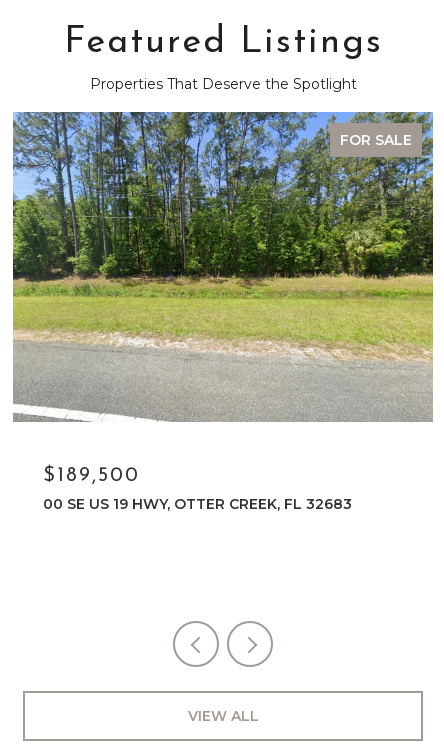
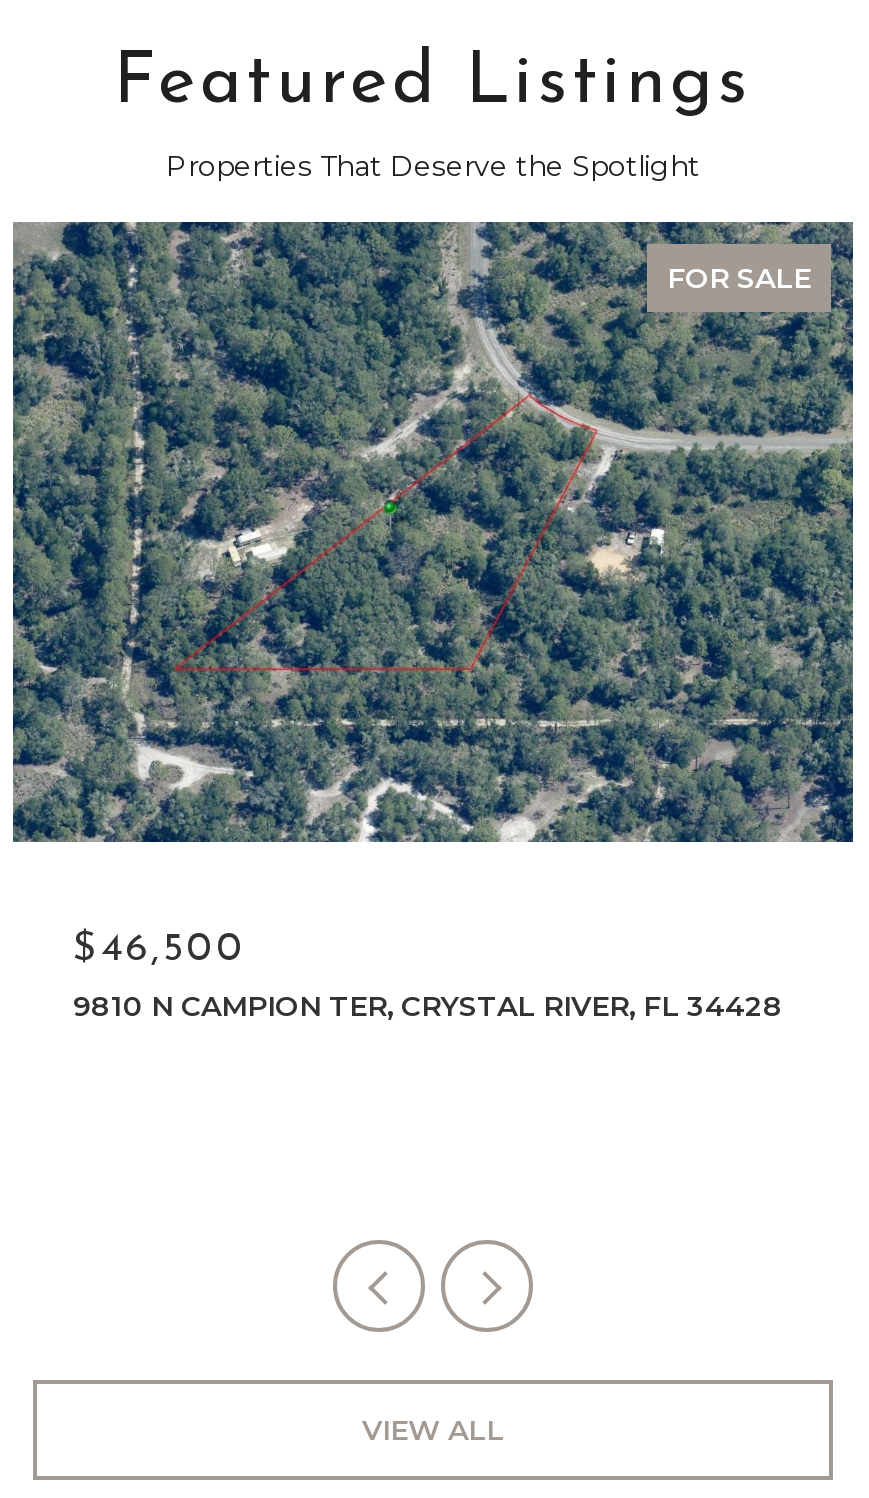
- [image]
+ [image]

- $189,500
- 00 SE US 19 HWY, OTTER CREEK, FL 32683
+ $46,500
+ 9810 N CAMPION TER, CRYSTAL RIVER, FL 34428
